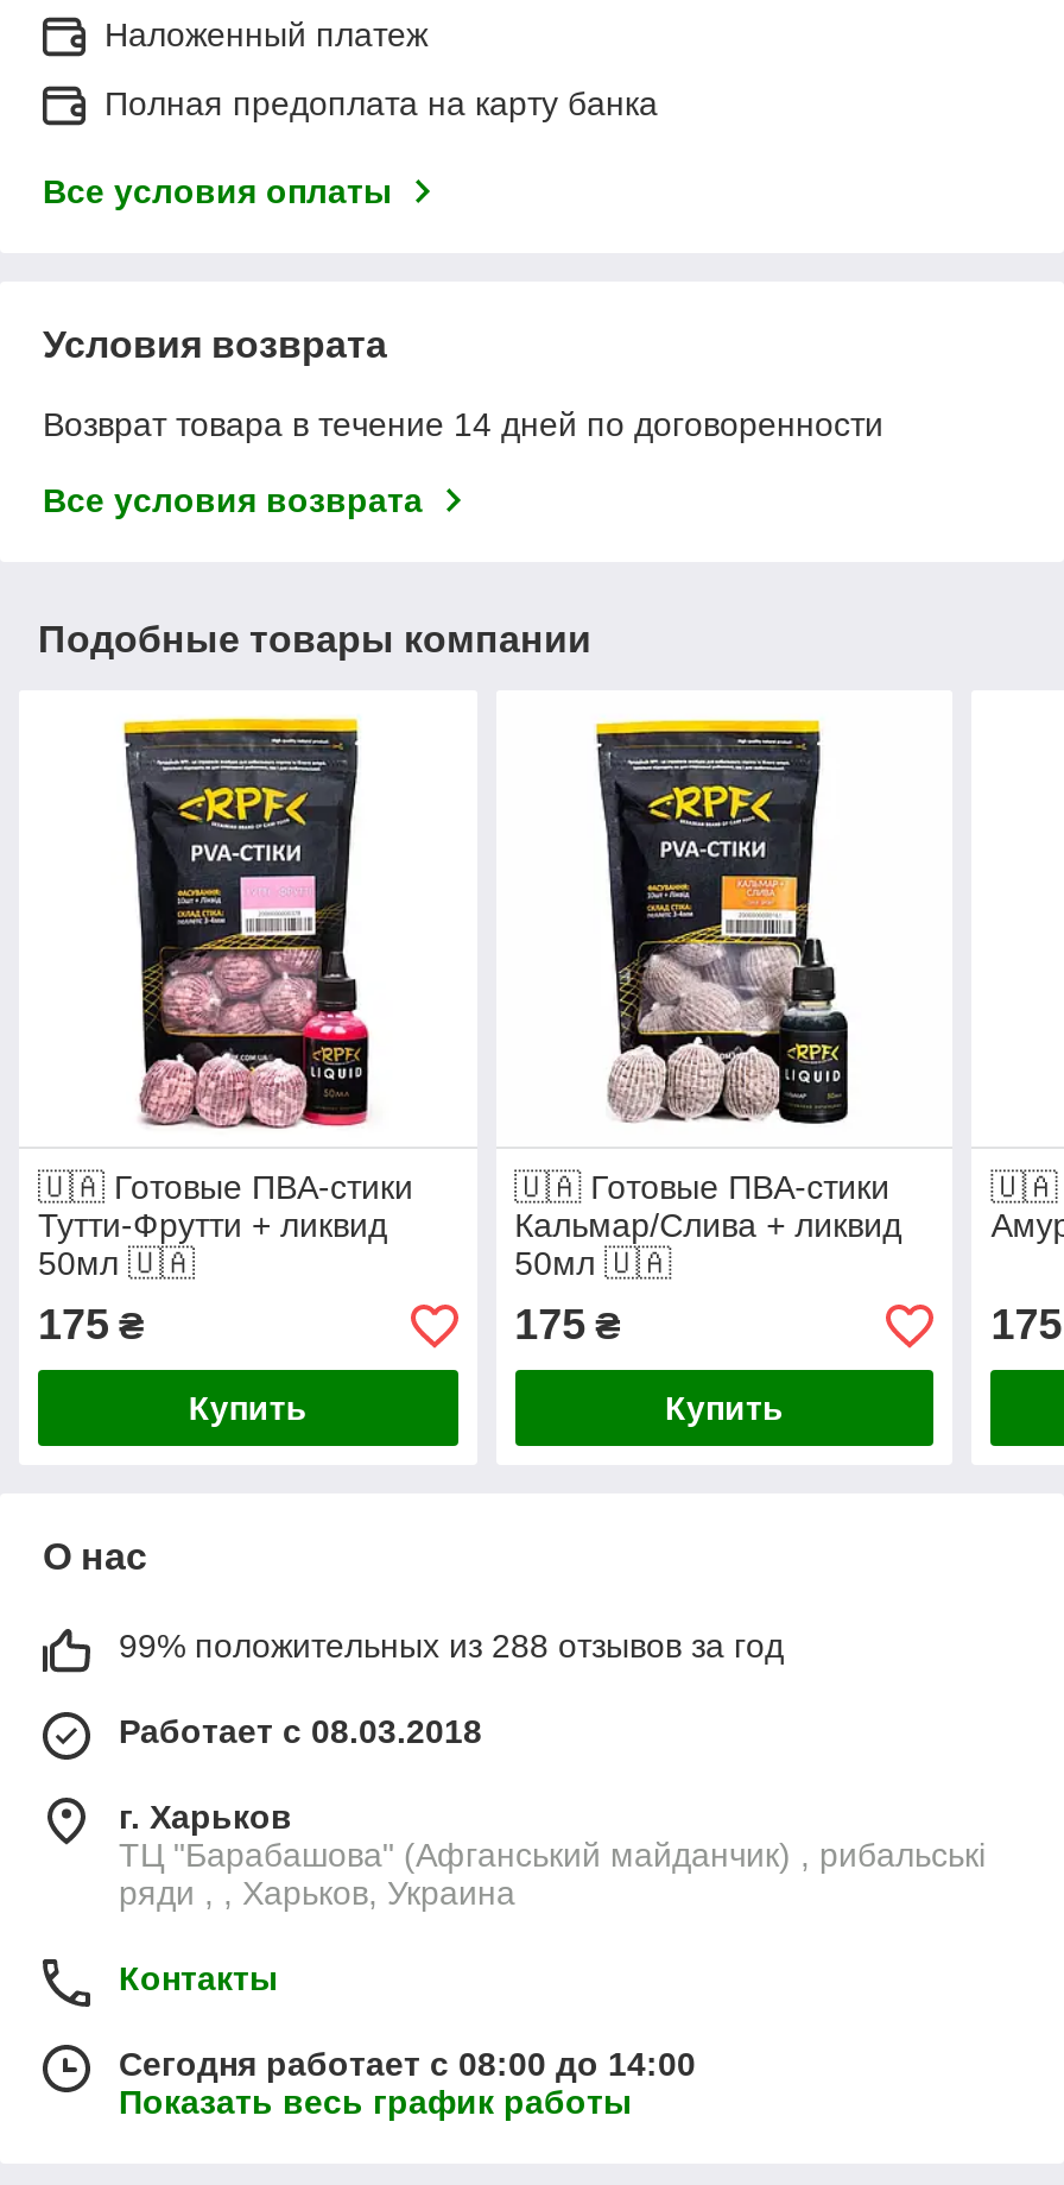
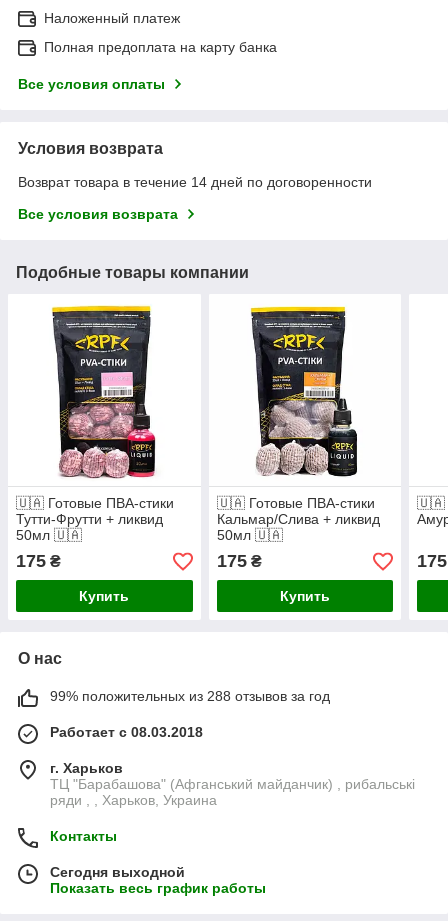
- Сегодня работает с 08:00 до 14:00
+ Сегодня выходной
